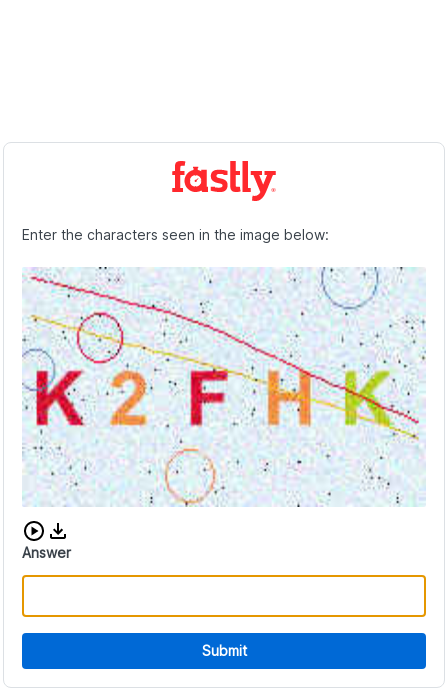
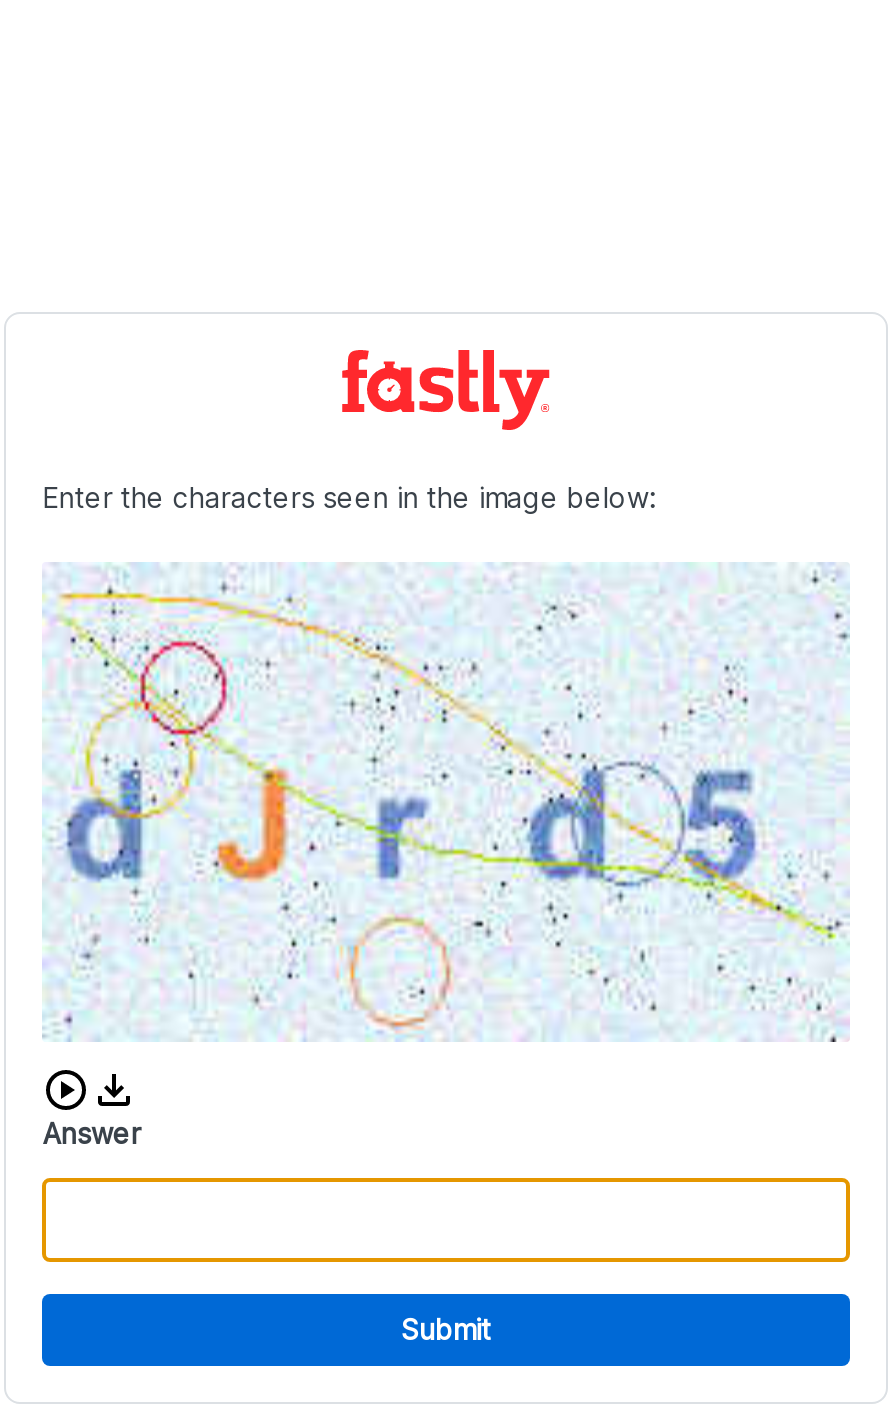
- [image]
+ [image]
